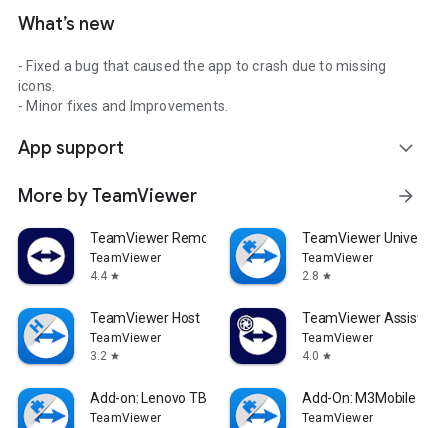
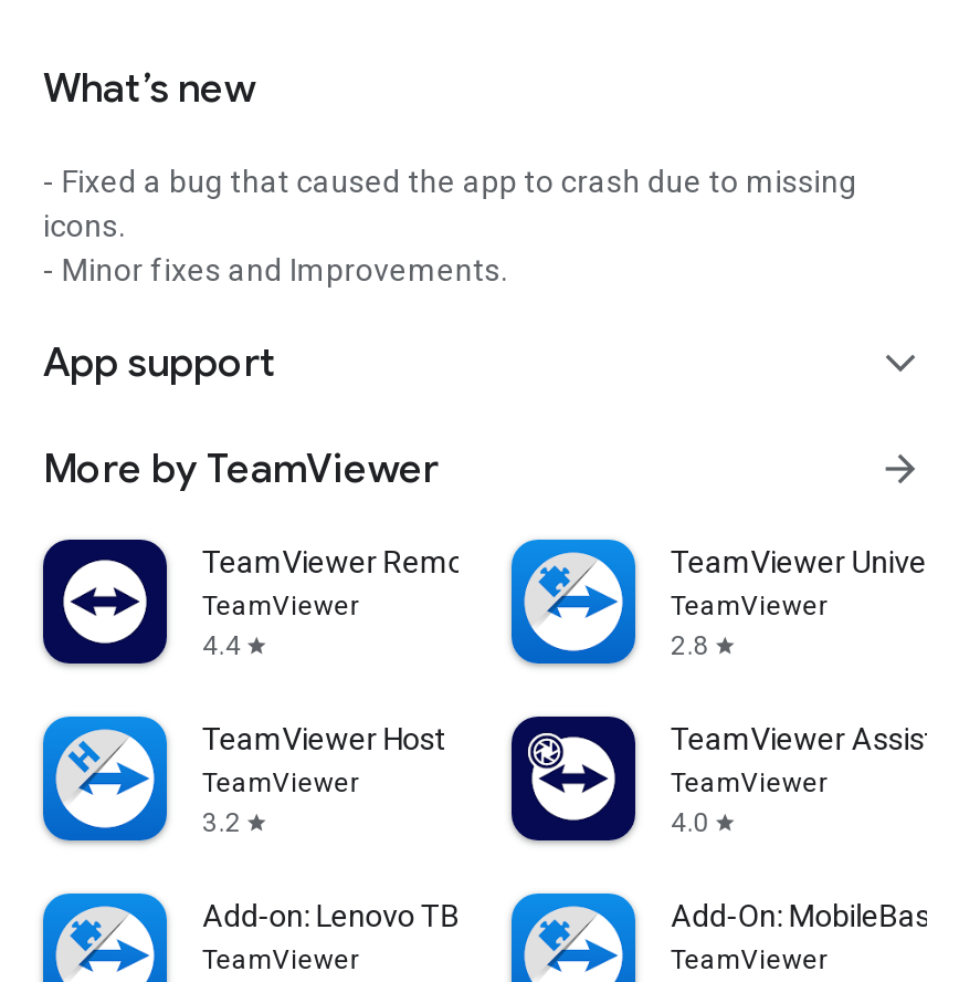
- Add-On: M3Mobile
+ Add-On: MobileBase
